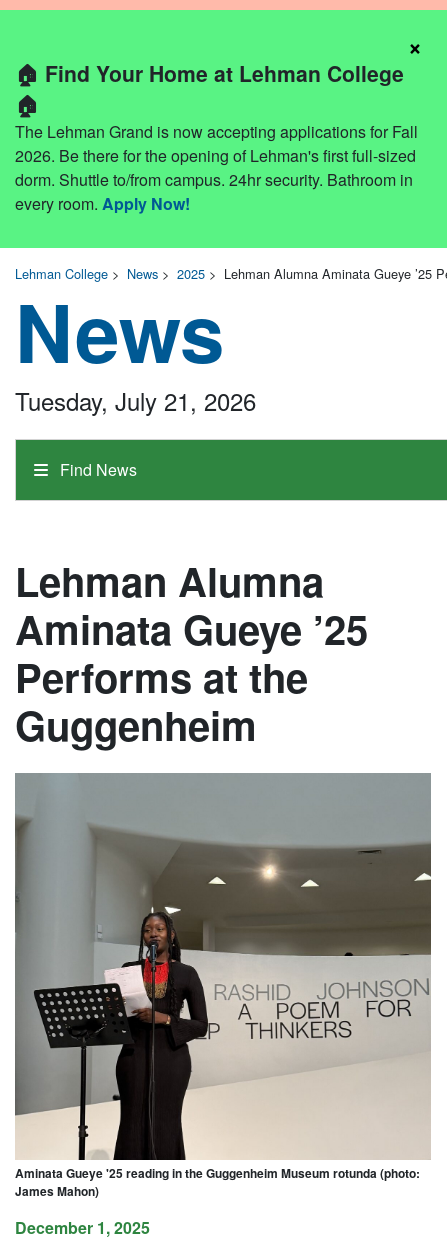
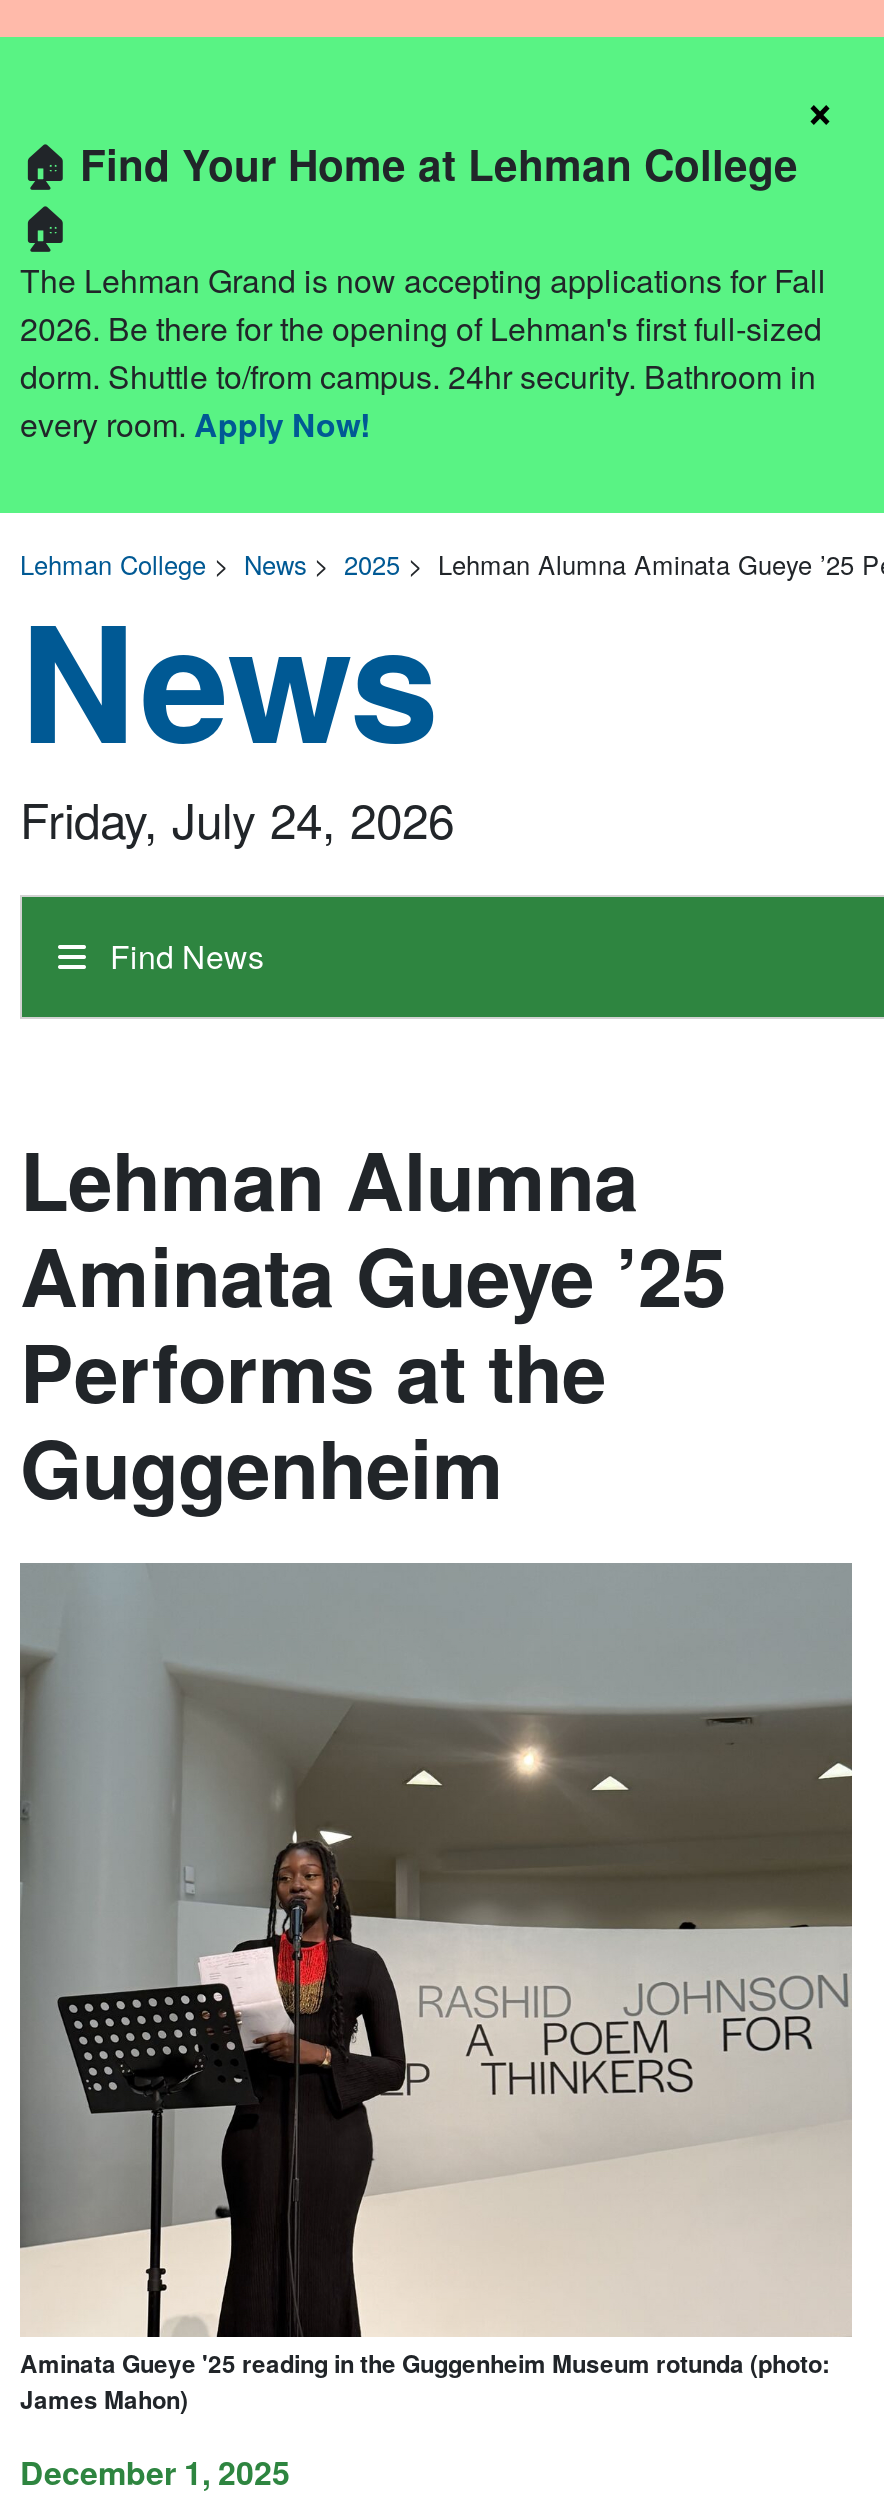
- Tuesday, July 21, 2026
+ Friday, July 24, 2026
